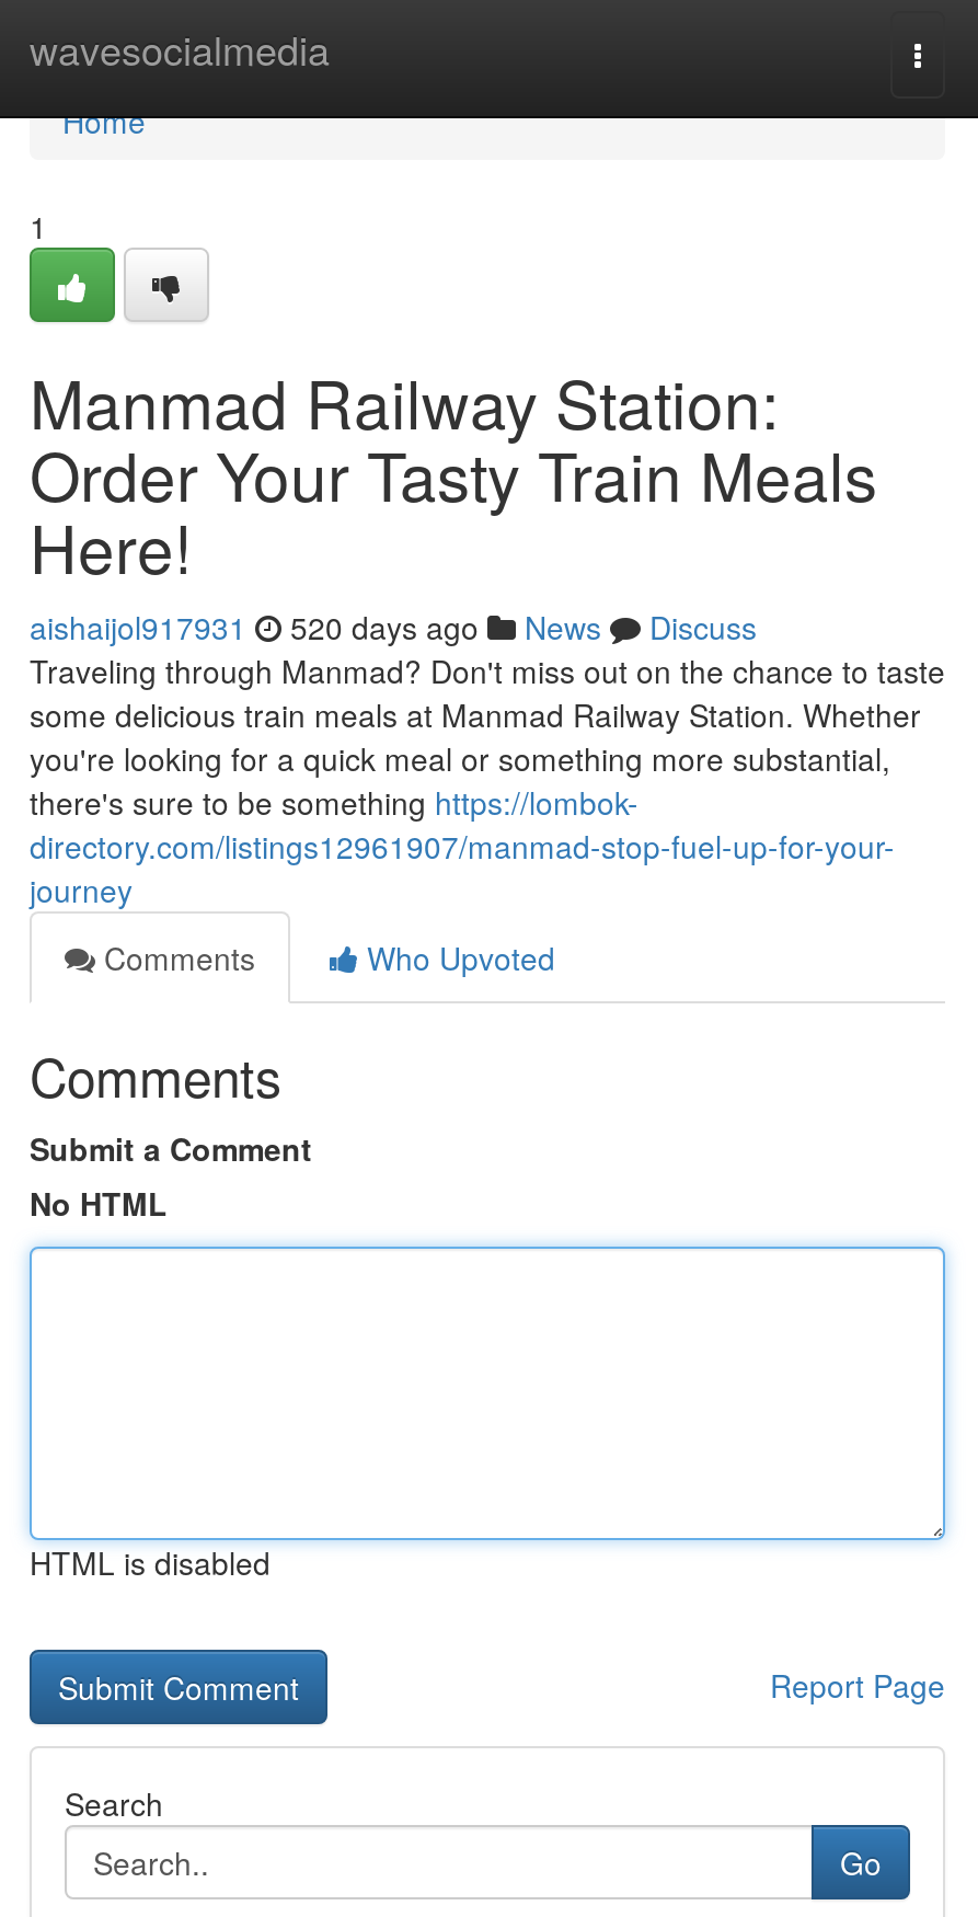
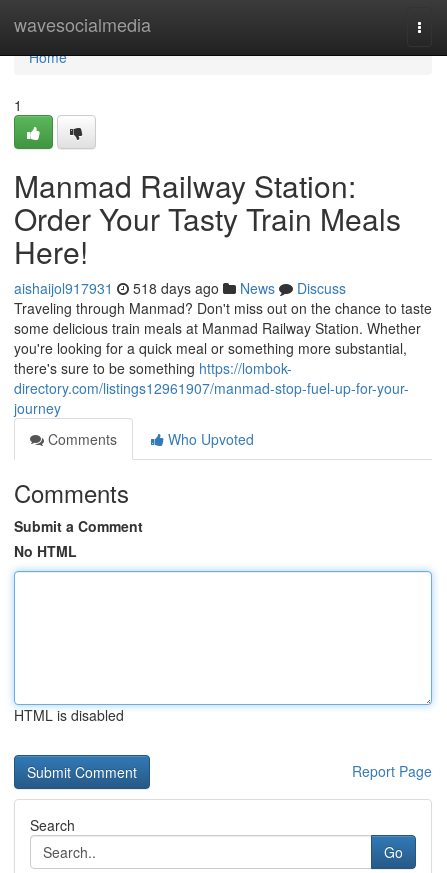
- aishaijol917931 520 days ago News Discuss
+ aishaijol917931 518 days ago News Discuss
